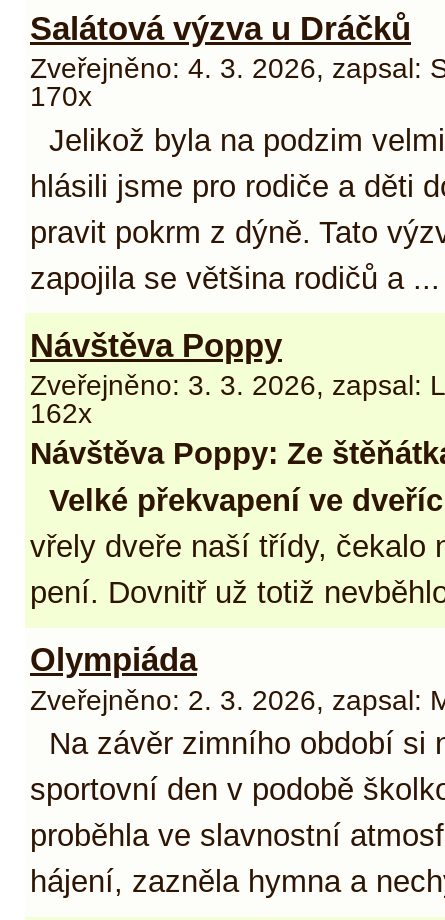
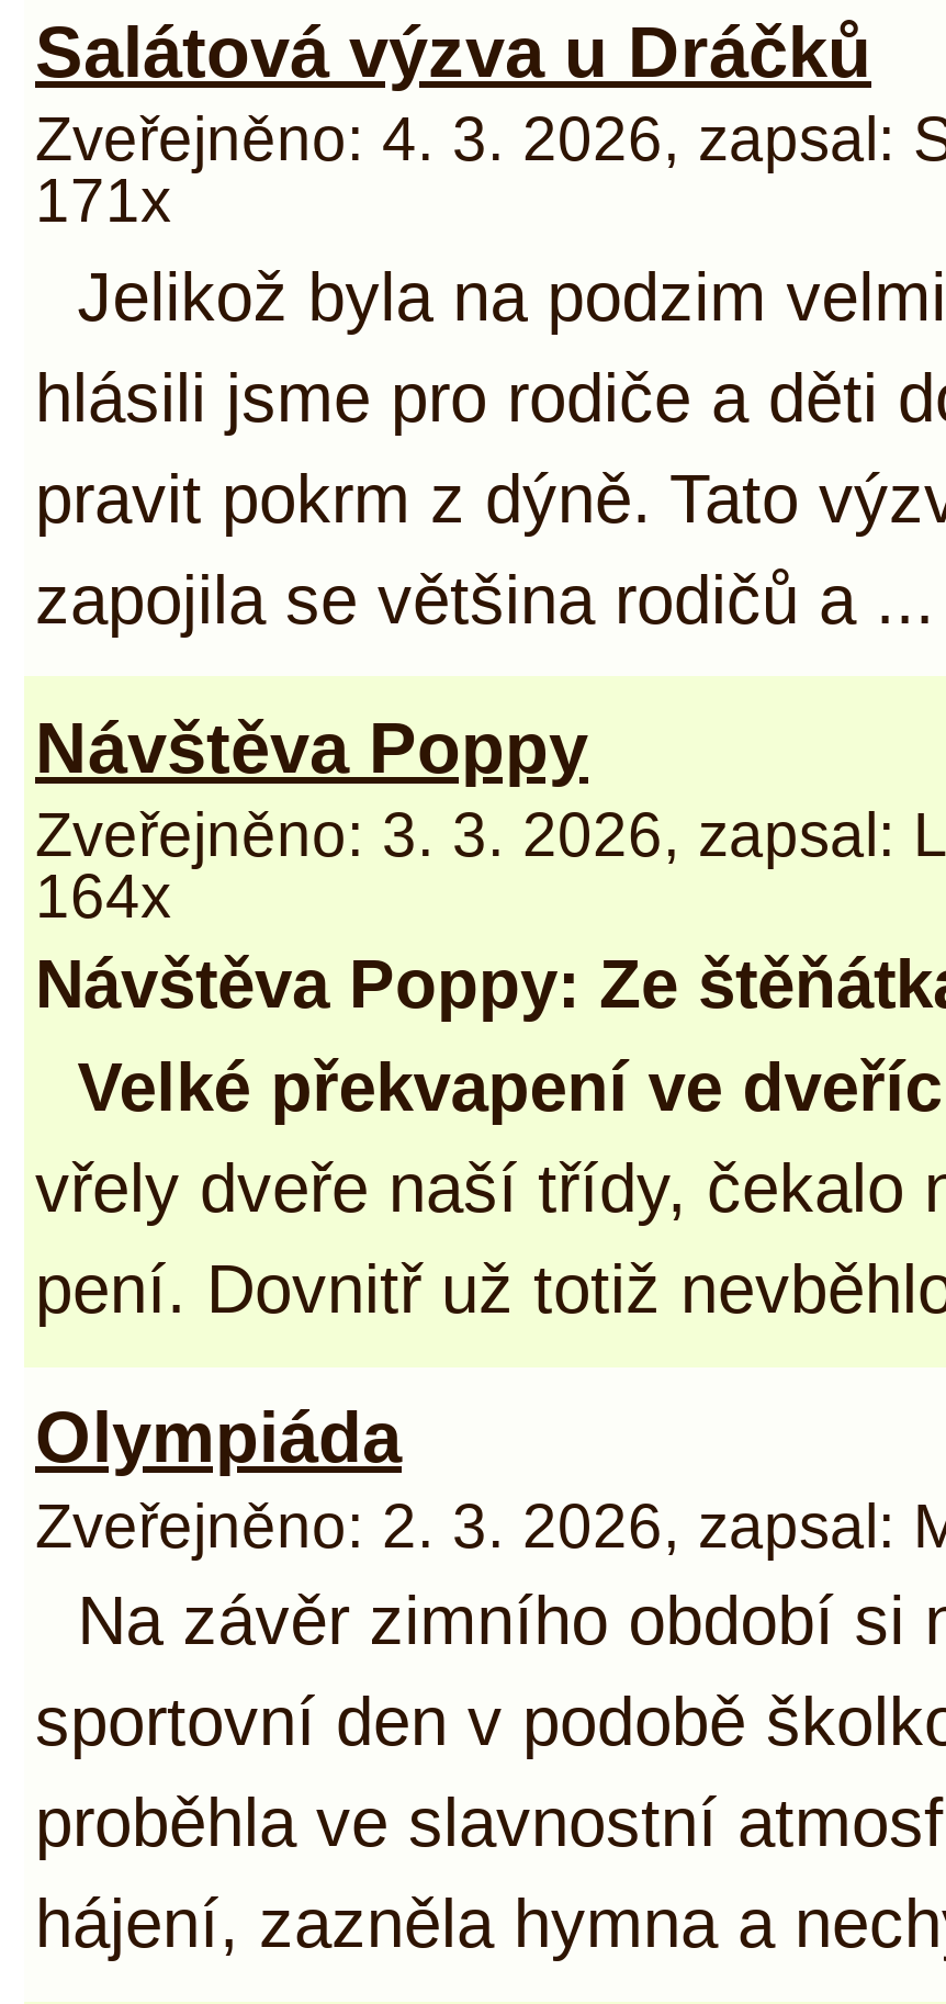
- 170x
+ 171x

- 162x
+ 164x
